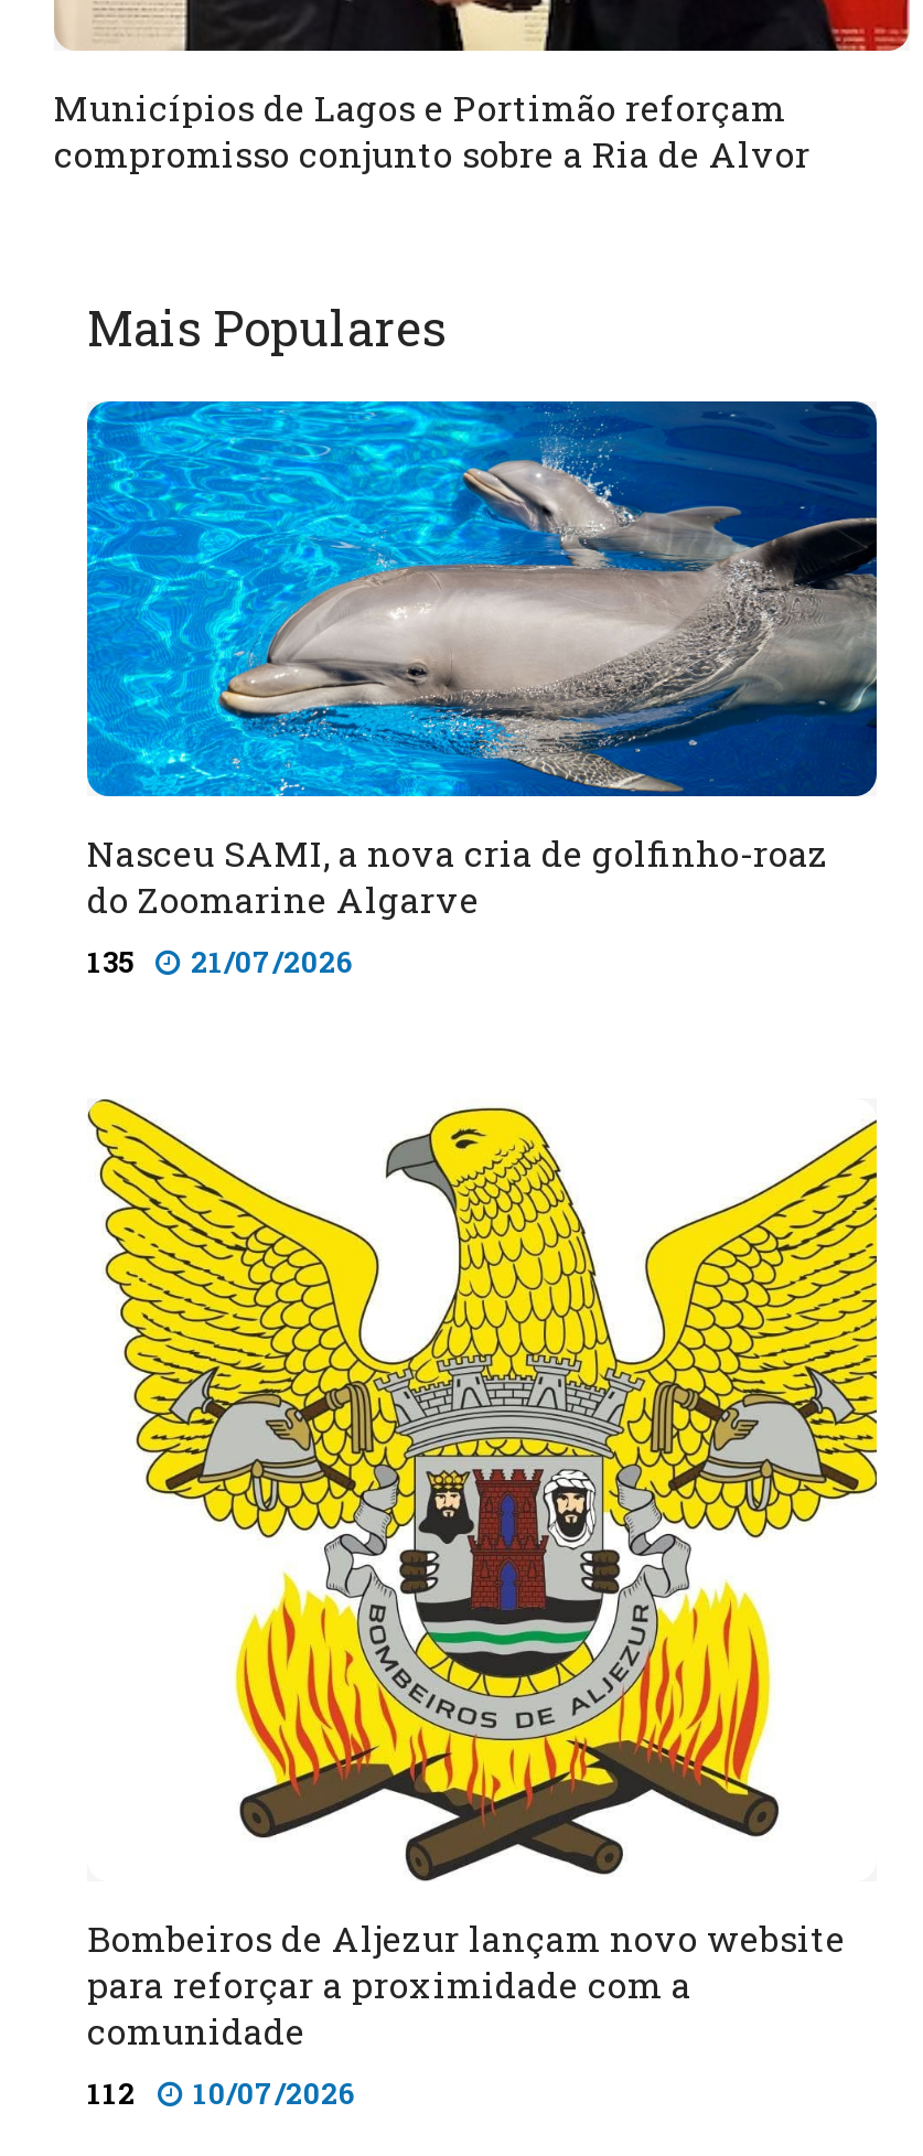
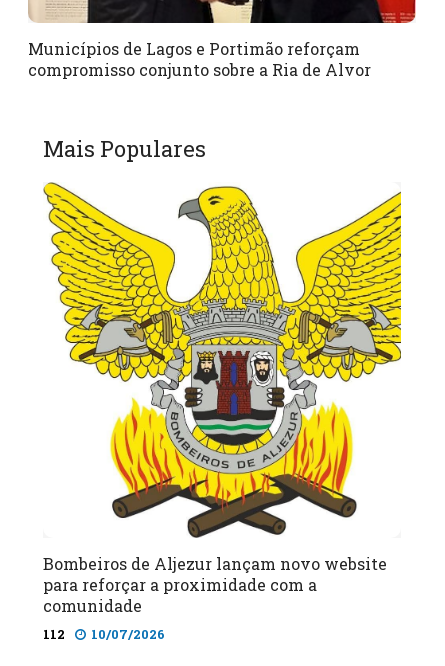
- [image]
- Nasceu SAMI, a nova cria de golfinho-roaz
- do Zoomarine Algarve
- 135
- 21/07/2026
